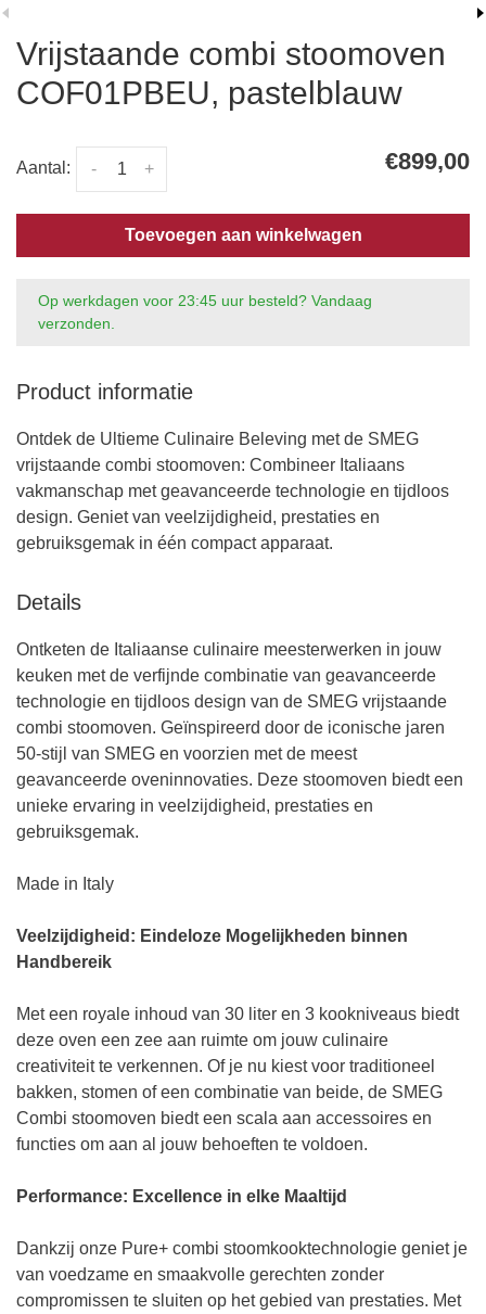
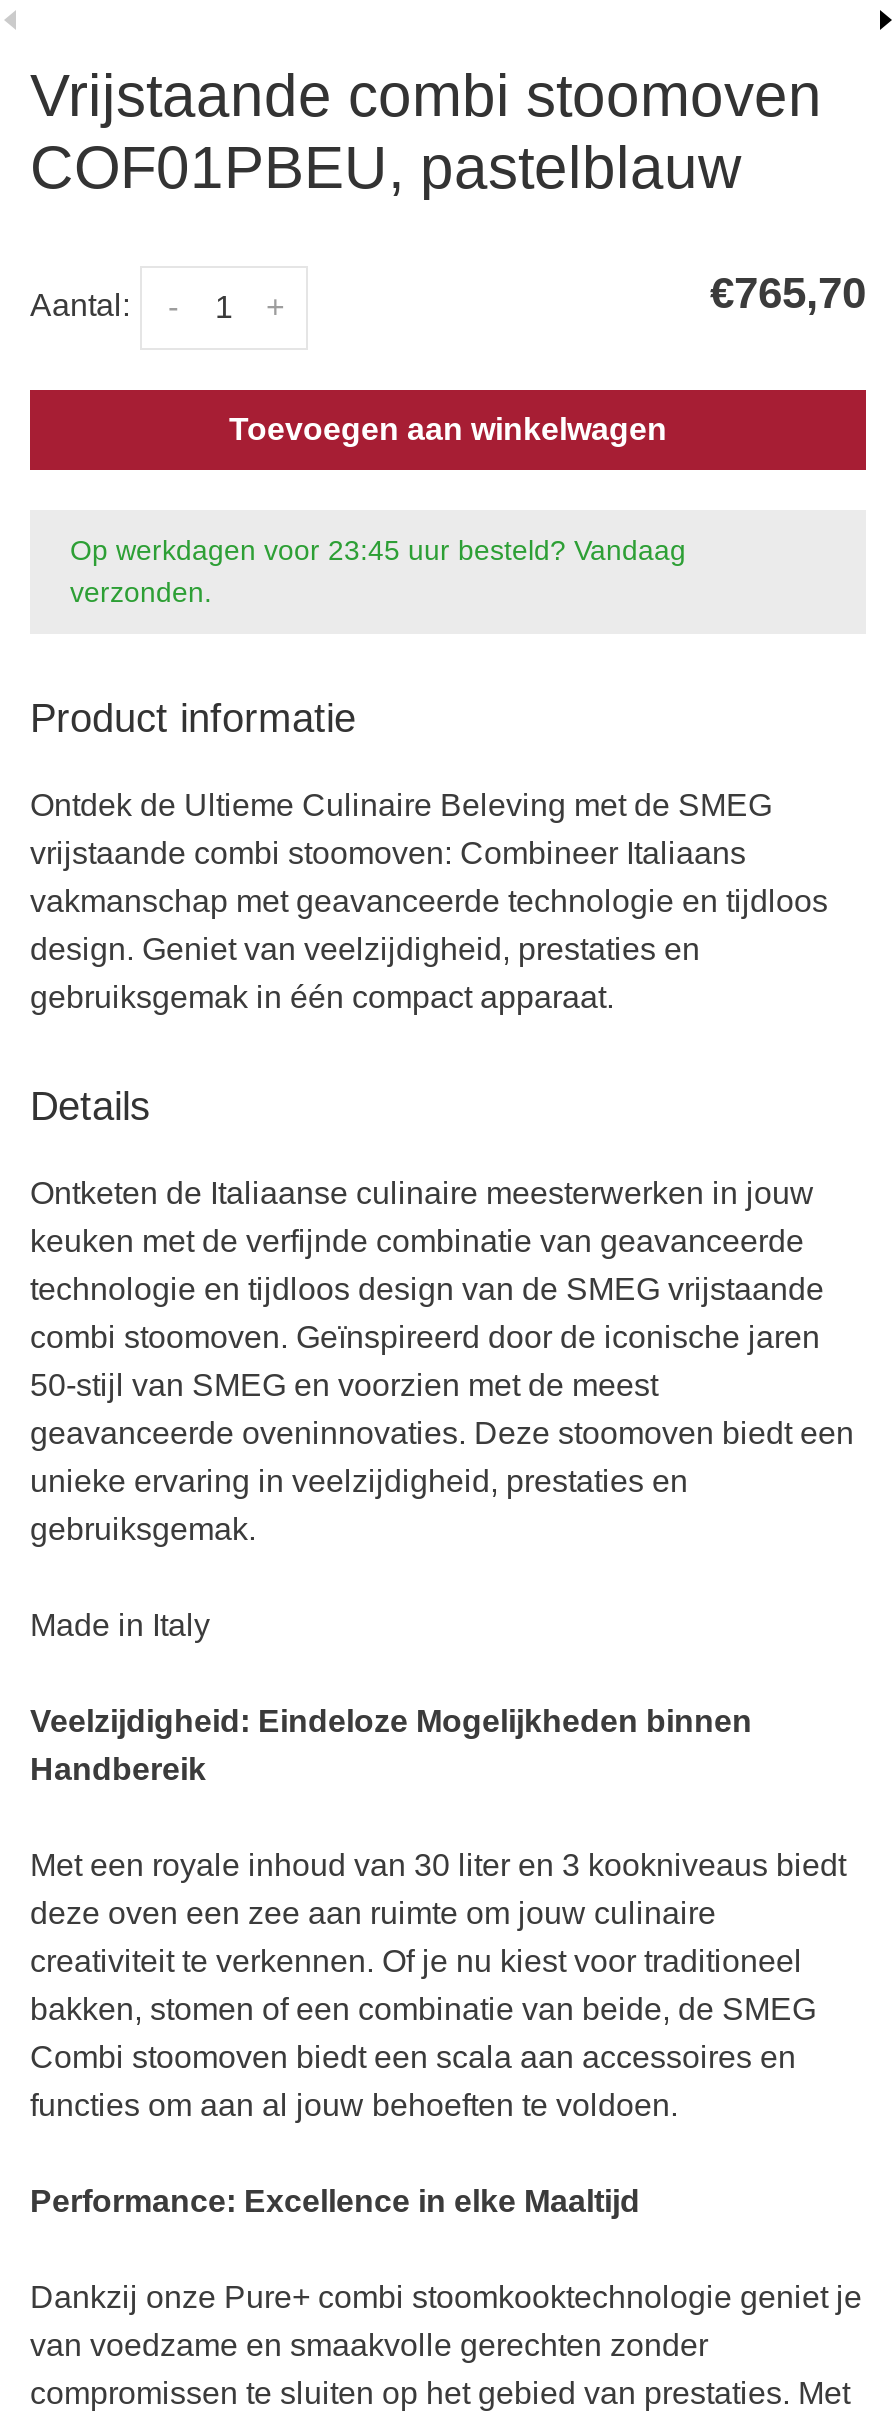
- €899,00
+ €765,70
